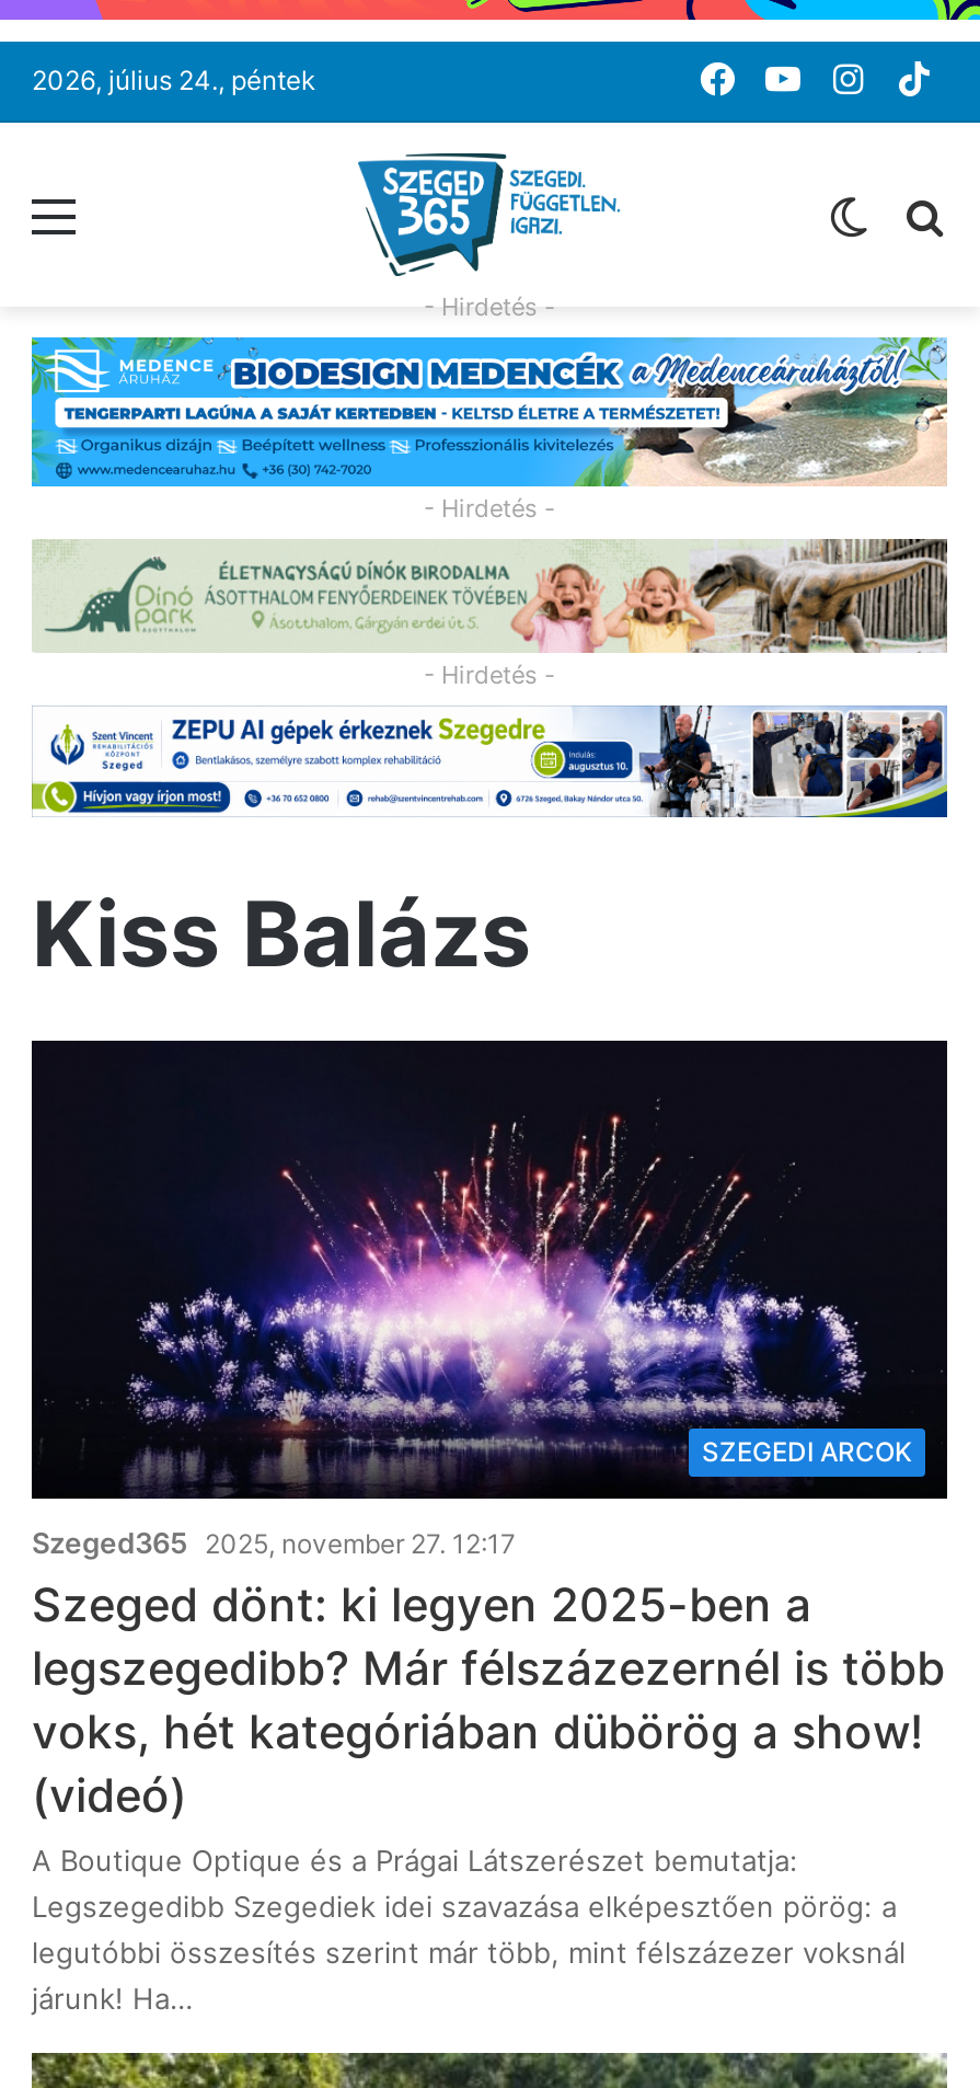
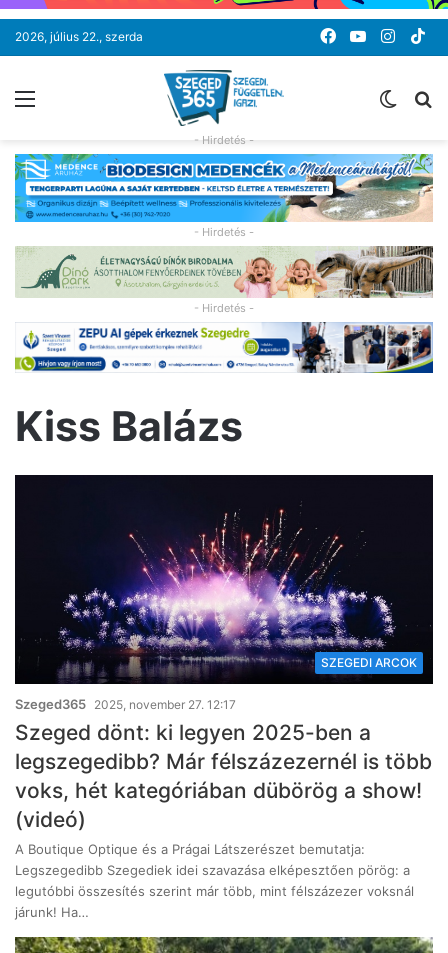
- 2026, július 24., péntek
+ 2026, július 22., szerda
